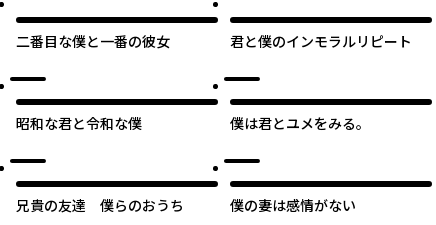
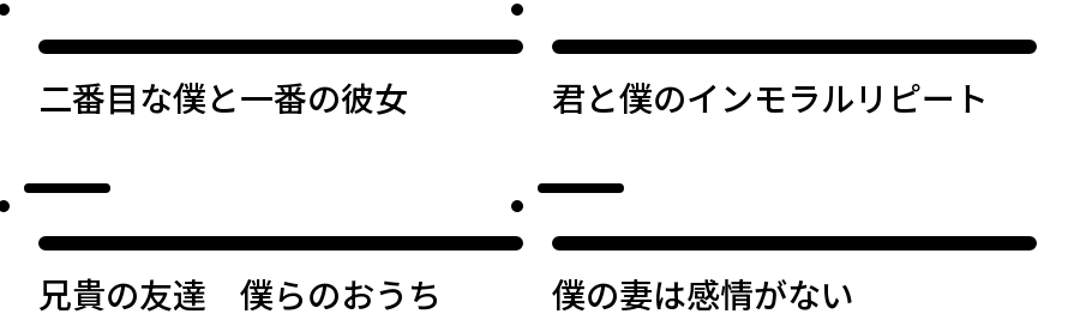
- 昭和な君と令和な僕
- 僕は君とユメをみる。
